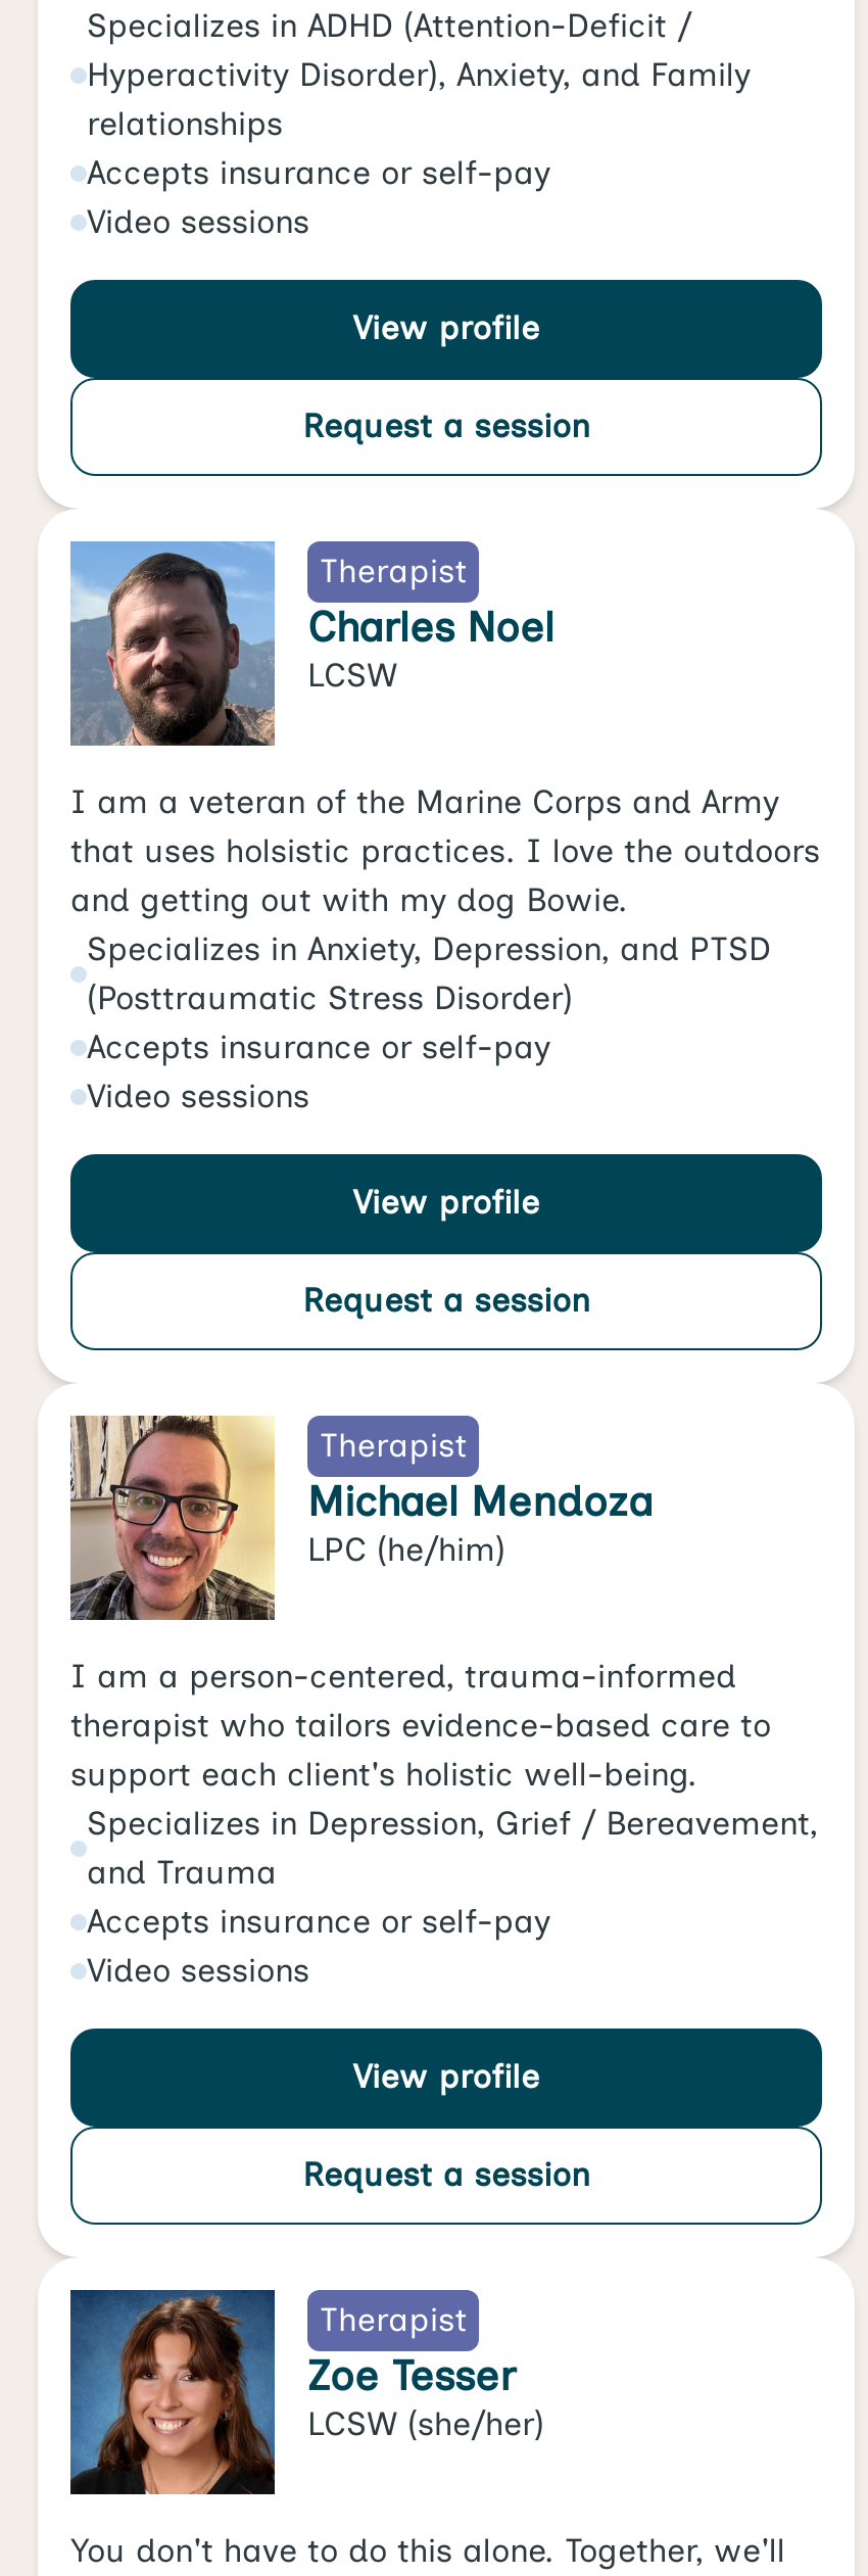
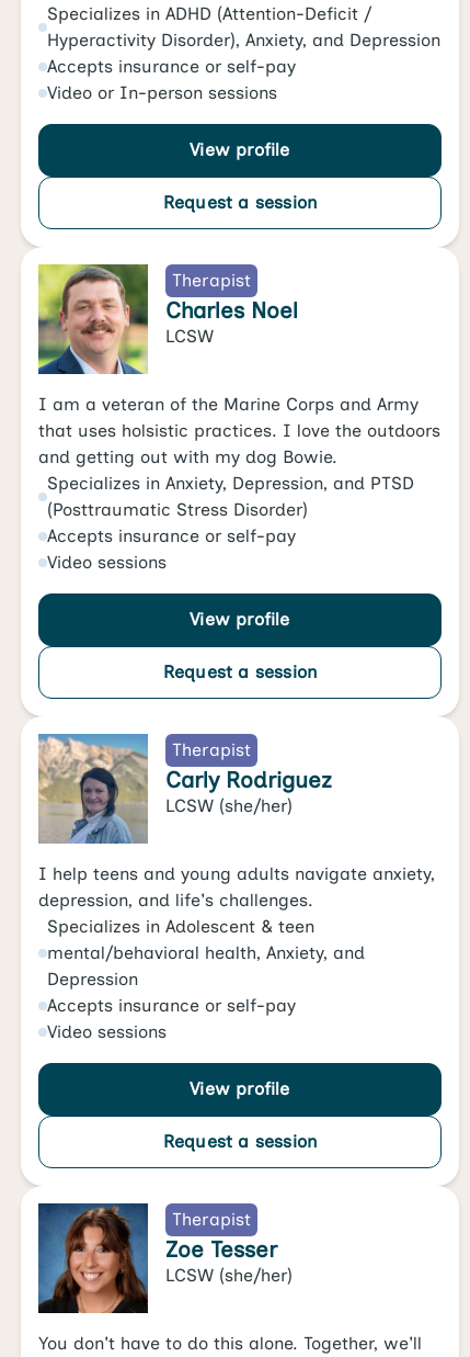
- Hyperactivity Disorder), Anxiety, and Family
- relationships
+ Hyperactivity Disorder), Anxiety, and Depression

- Video sessions
+ Video or In-person sessions

- [image]
+ [image]

- [image]
- Michael Mendoza
- LPC (he/him)
+ [image]
+ Carly Rodriguez
+ LCSW (she/her)

- I am a person-centered, trauma-informed
- therapist who tailors evidence-based care to
- support each client's holistic well-being.
- Specializes in Depression, Grief / Bereavement,
- and Trauma
+ I help teens and young adults navigate anxiety,
+ depression, and life's challenges.
+ Specializes in Adolescent & teen
+ mental/behavioral health, Anxiety, and
+ Depression
